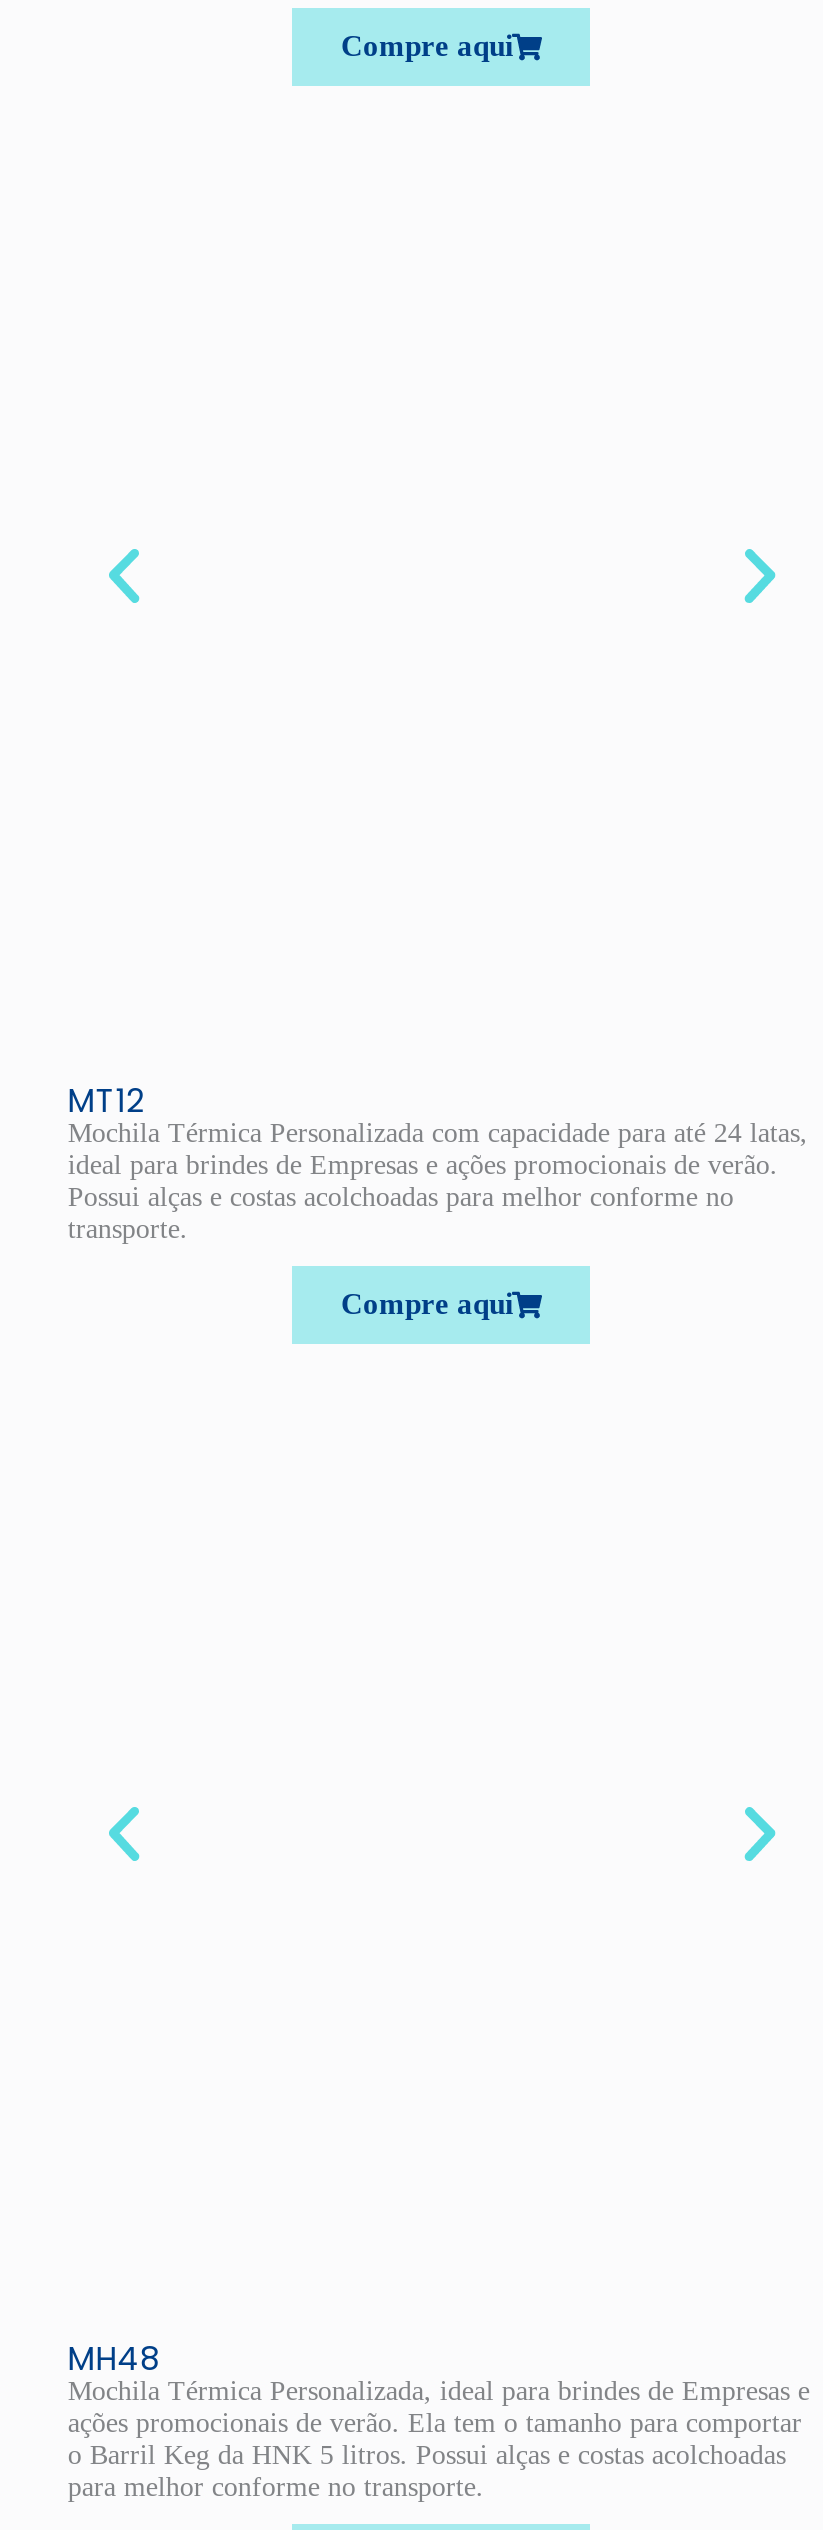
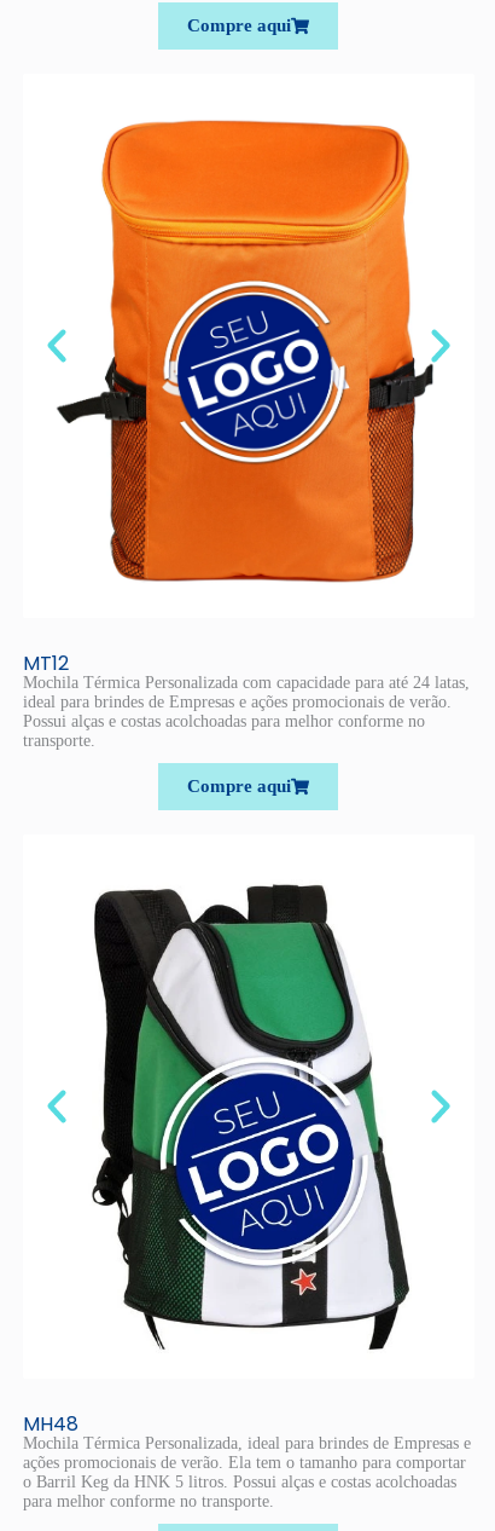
+ [image]

+ [image]
